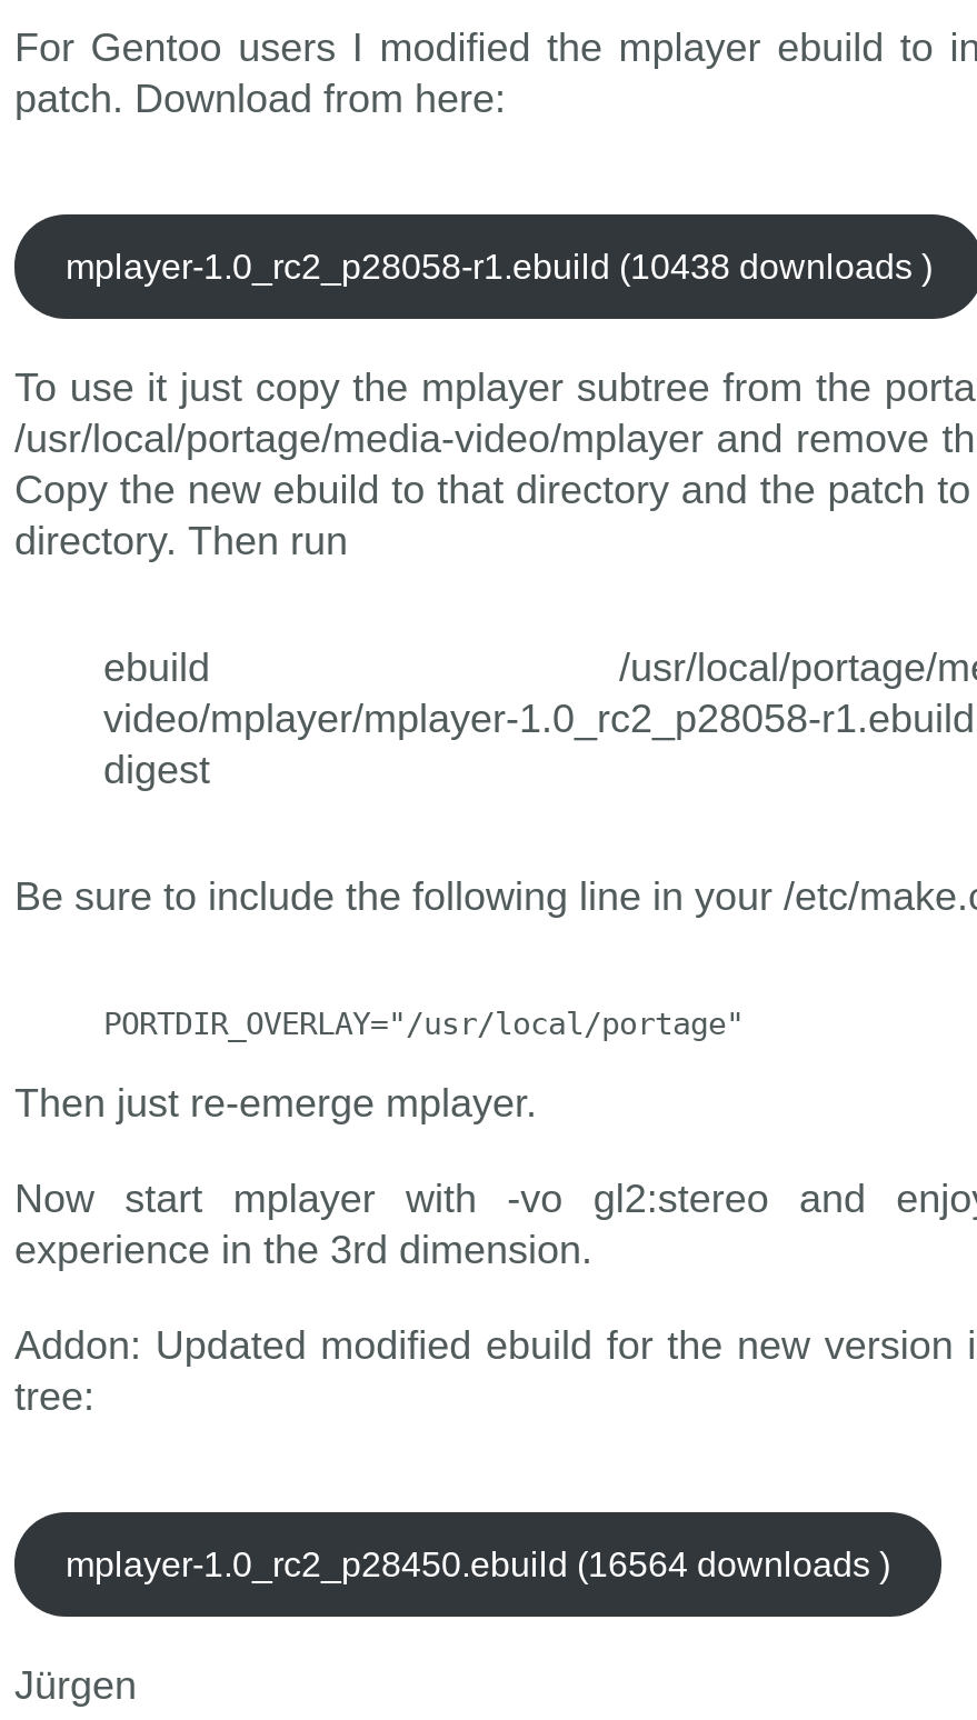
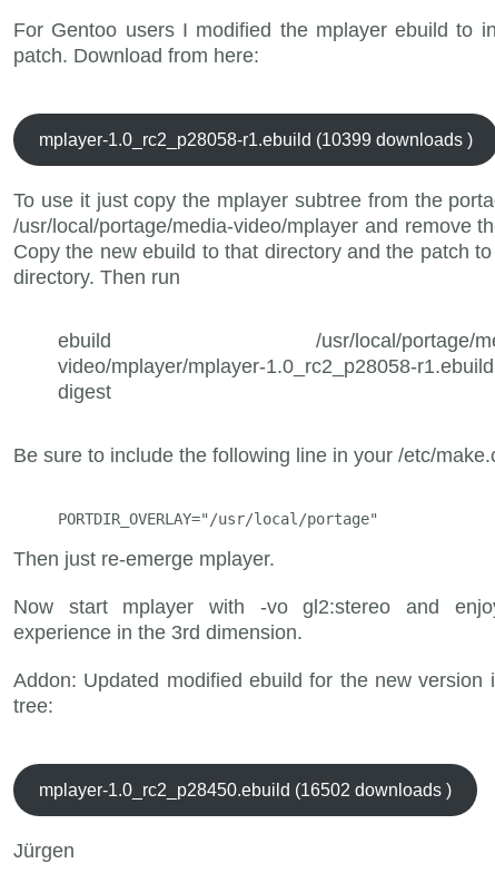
- mplayer-1.0_rc2_p28058-r1.ebuild (10438 downloads )
+ mplayer-1.0_rc2_p28058-r1.ebuild (10399 downloads )

- mplayer-1.0_rc2_p28450.ebuild (16564 downloads )
+ mplayer-1.0_rc2_p28450.ebuild (16502 downloads )
